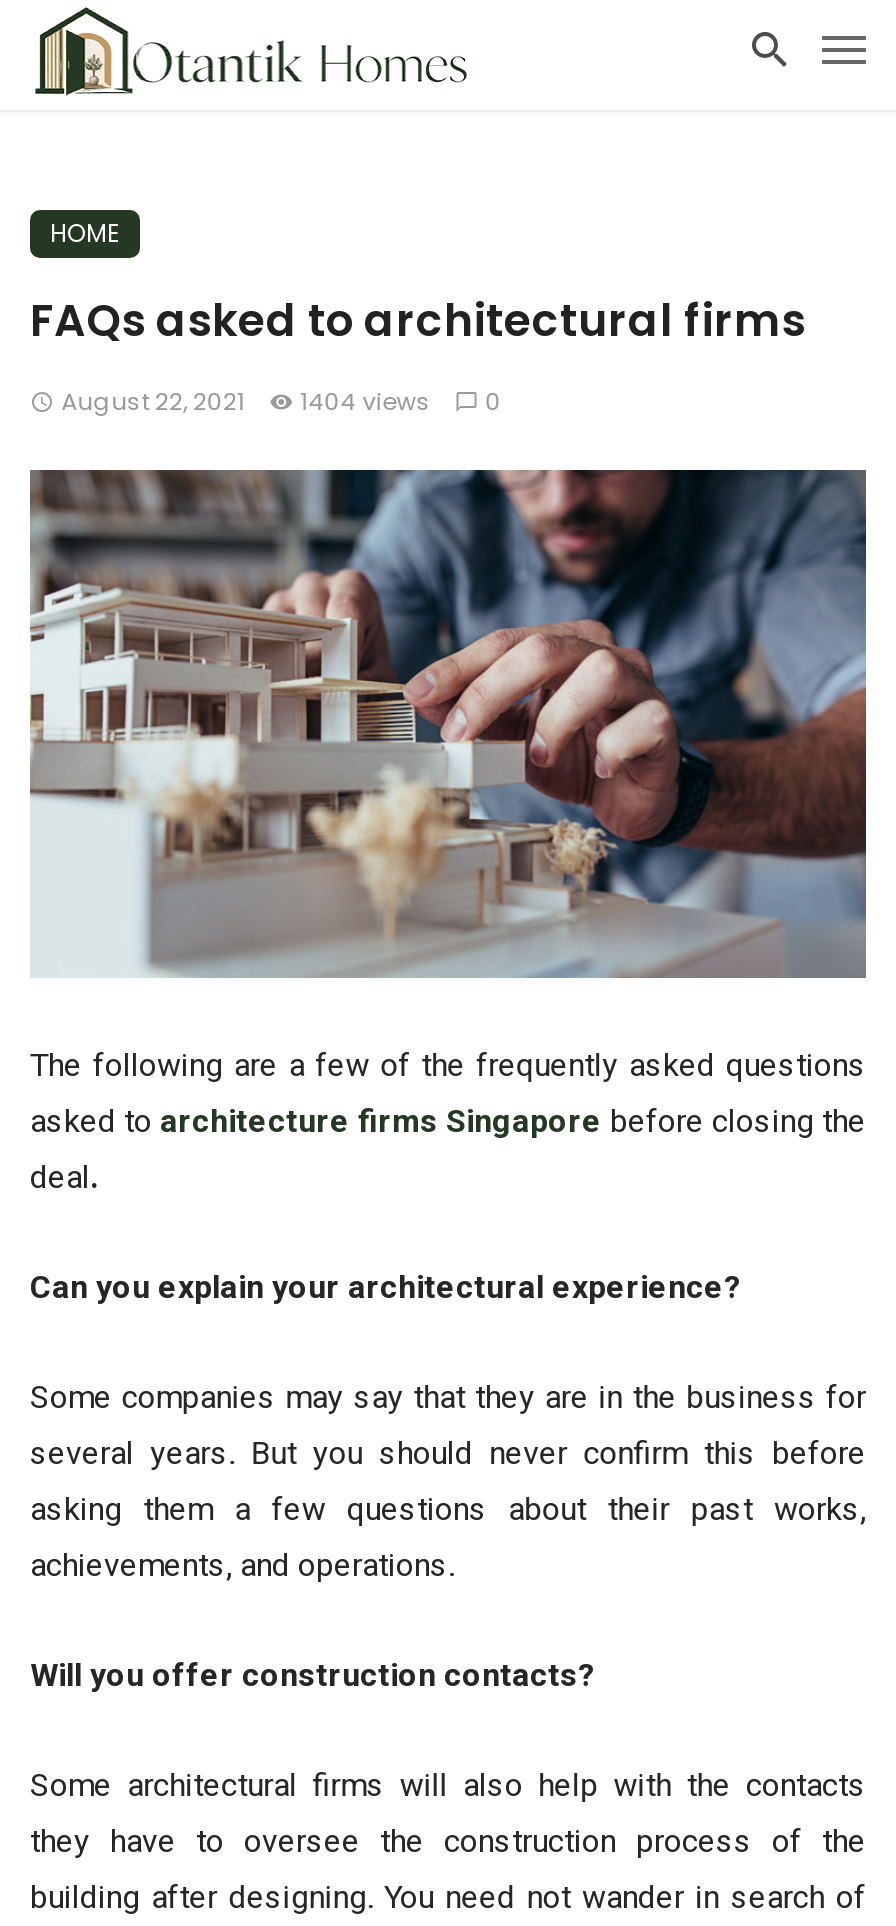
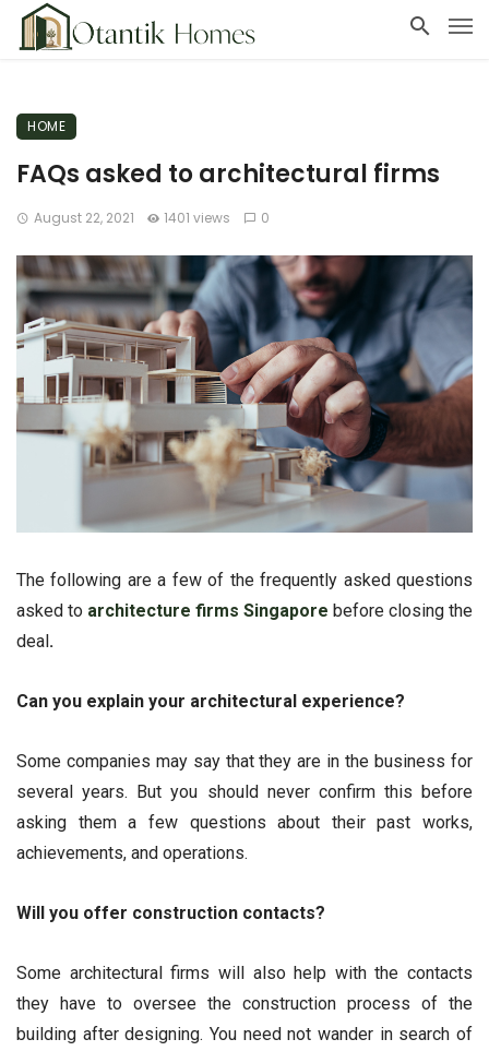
- August 22, 2021 1404 views 0
+ August 22, 2021 1401 views 0
